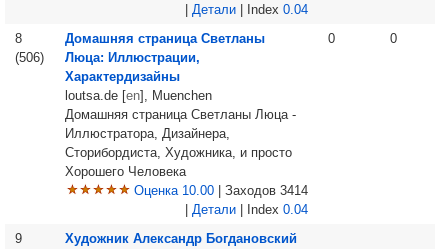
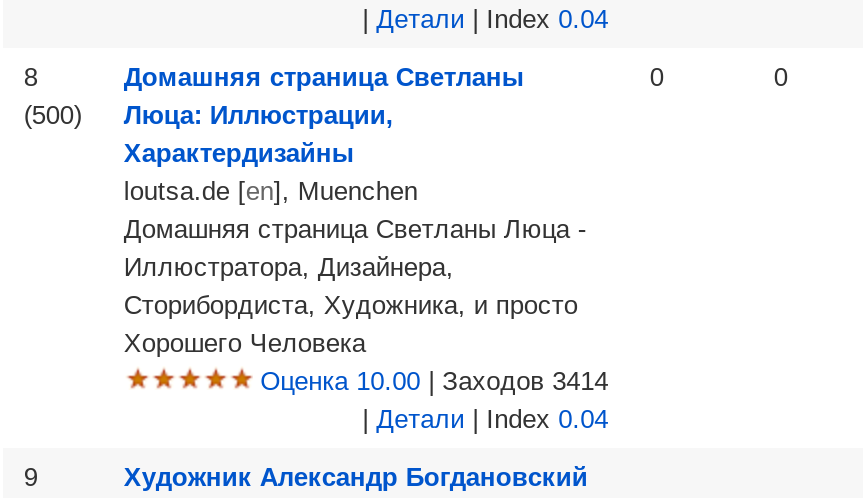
- (506) Люца: Иллюстрации,
+ (500) Люца: Иллюстрации,
